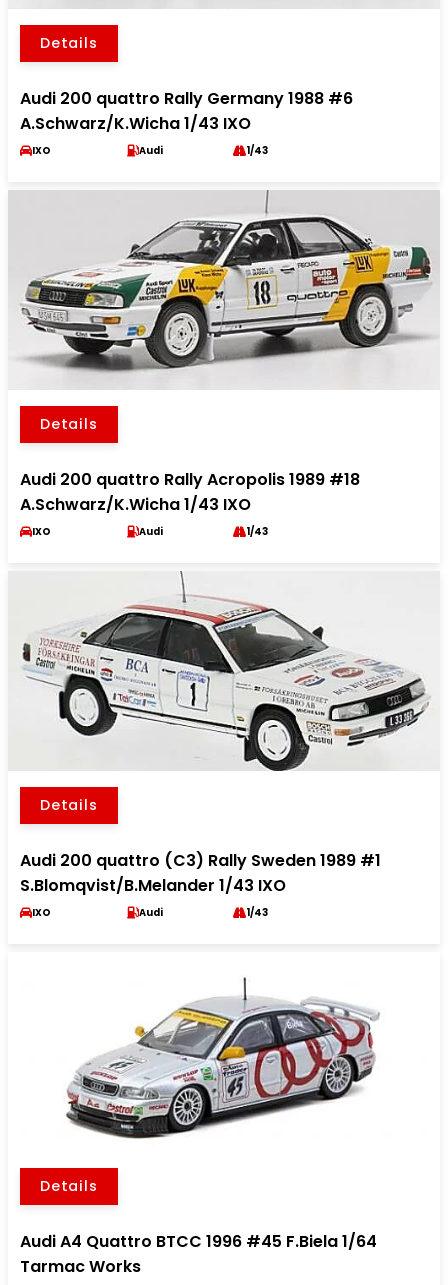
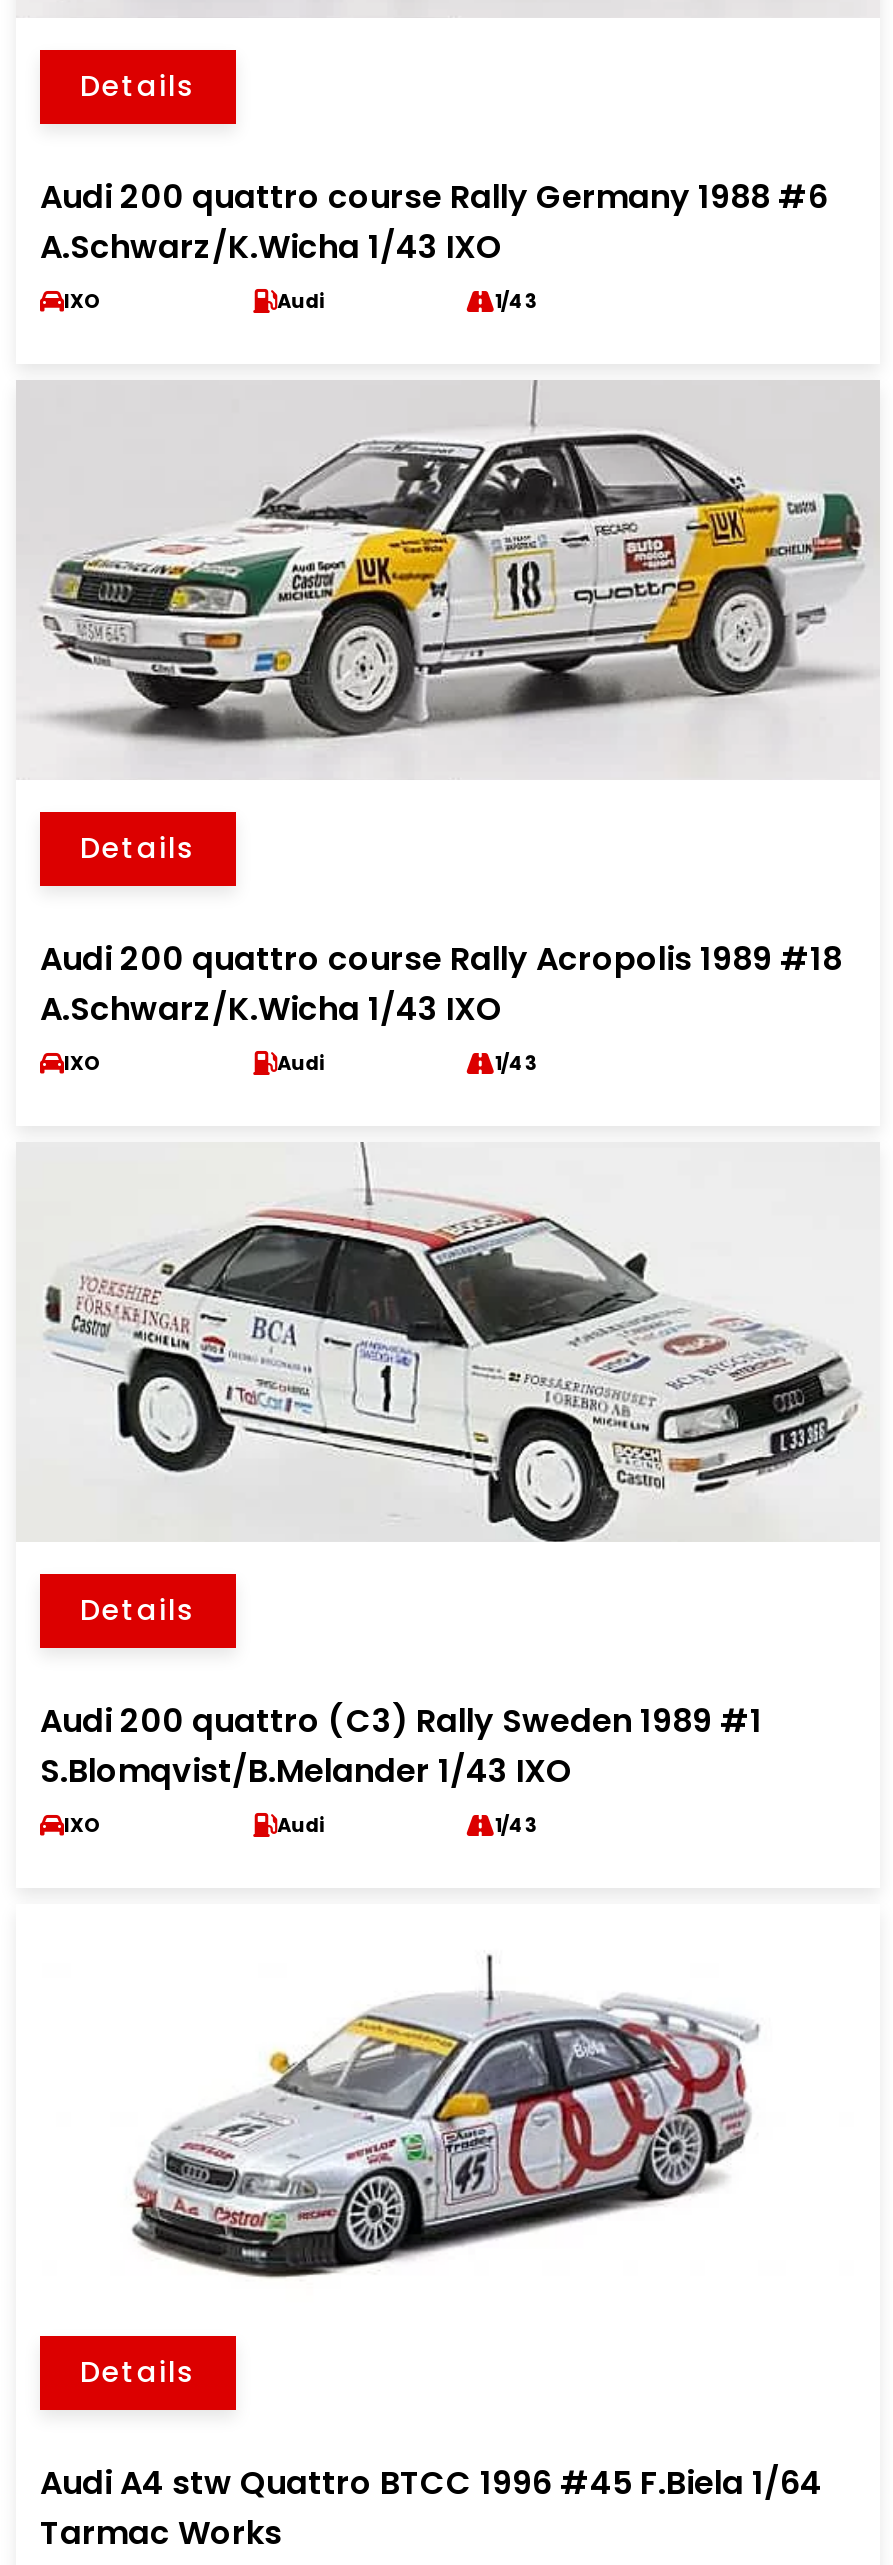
- Audi 200 quattro Rally Germany 1988 #6
+ Audi 200 quattro course Rally Germany 1988 #6

- Audi 200 quattro Rally Acropolis 1989 #18
+ Audi 200 quattro course Rally Acropolis 1989 #18

- Audi A4 Quattro BTCC 1996 #45 F.Biela 1/64
+ Audi A4 stw Quattro BTCC 1996 #45 F.Biela 1/64
